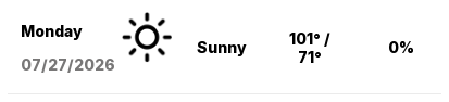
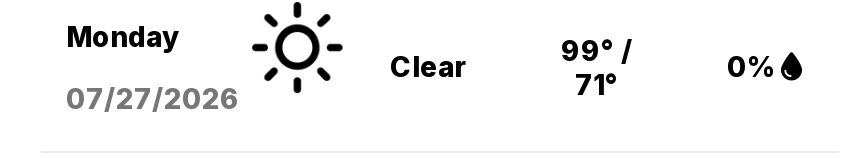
- Sunny
- 101° /
+ Clear
+ 99° /
